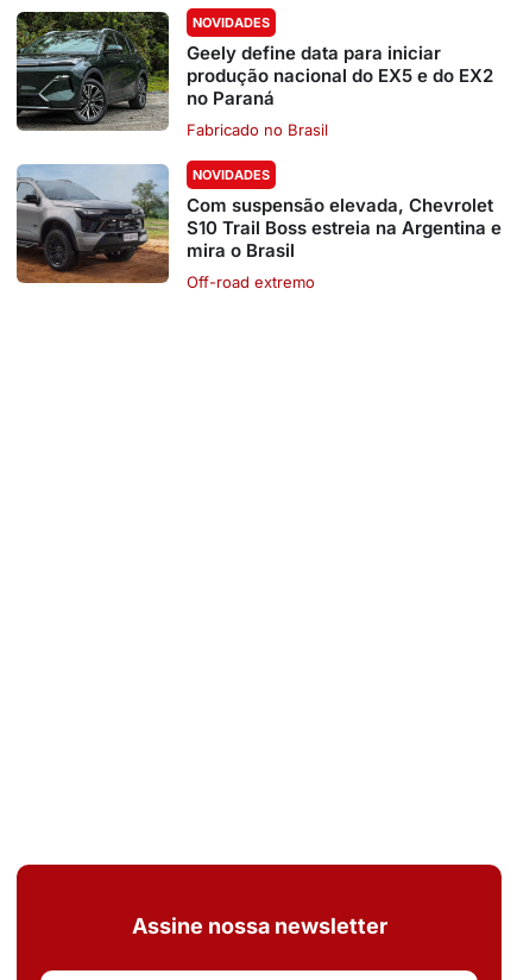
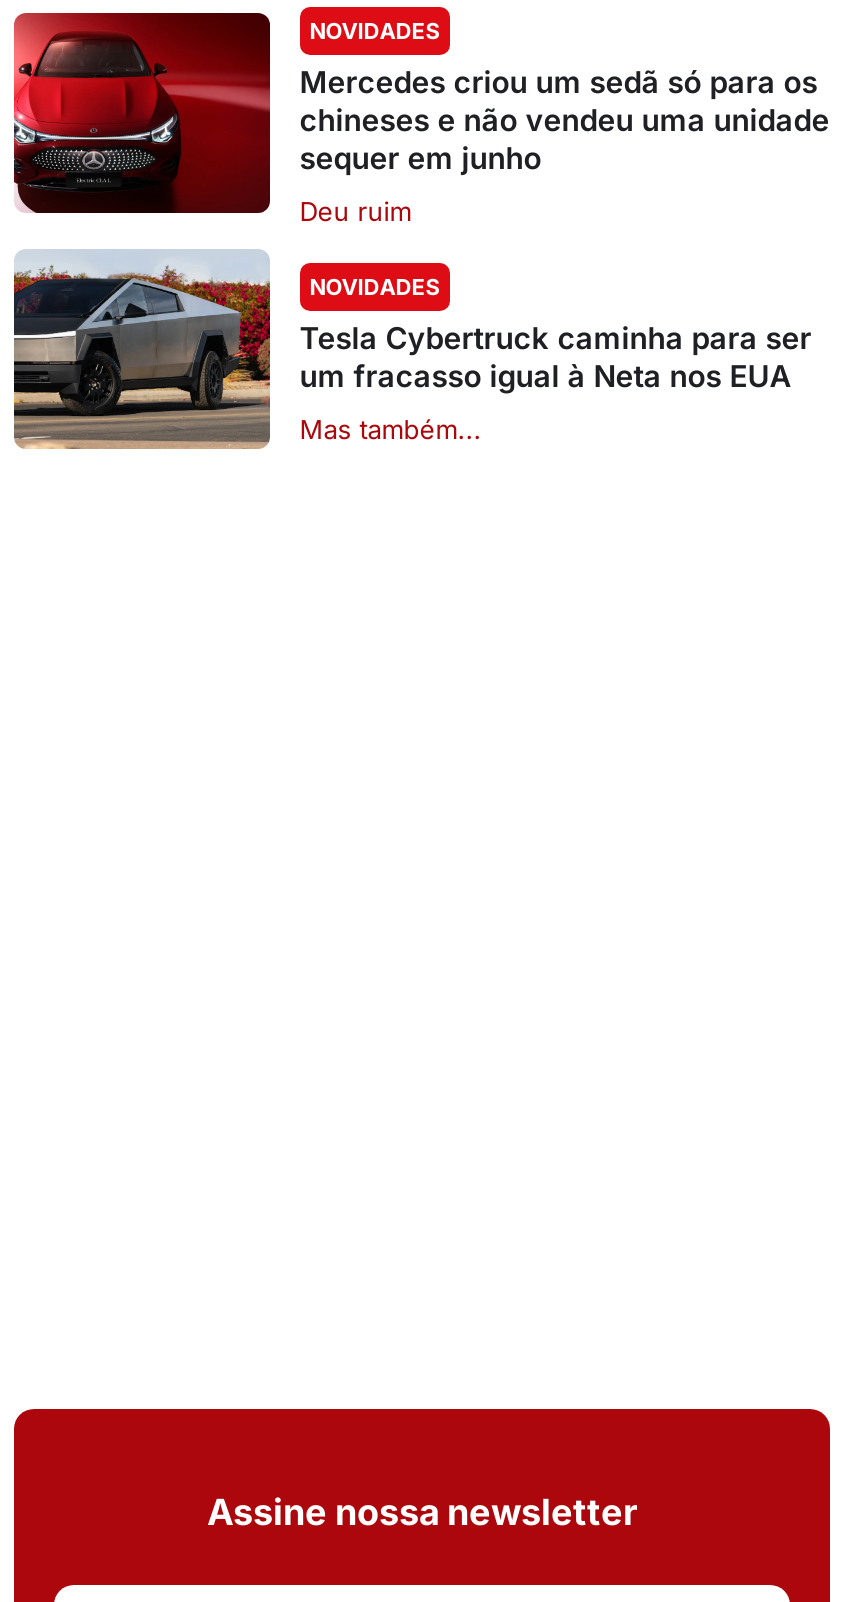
- [image]
- Geely define data para iniciar
- produção nacional do EX5 e do EX2
- no Paraná
+ [image]
+ Mercedes criou um sedã só para os
+ chineses e não vendeu uma unidade
+ sequer em junho

- Fabricado no Brasil
+ Deu ruim

- [image]
- Com suspensão elevada, Chevrolet
- S10 Trail Boss estreia na Argentina e
- mira o Brasil
+ [image]
+ Tesla Cybertruck caminha para ser
+ um fracasso igual à Neta nos EUA

- Off-road extremo
+ Mas também...
